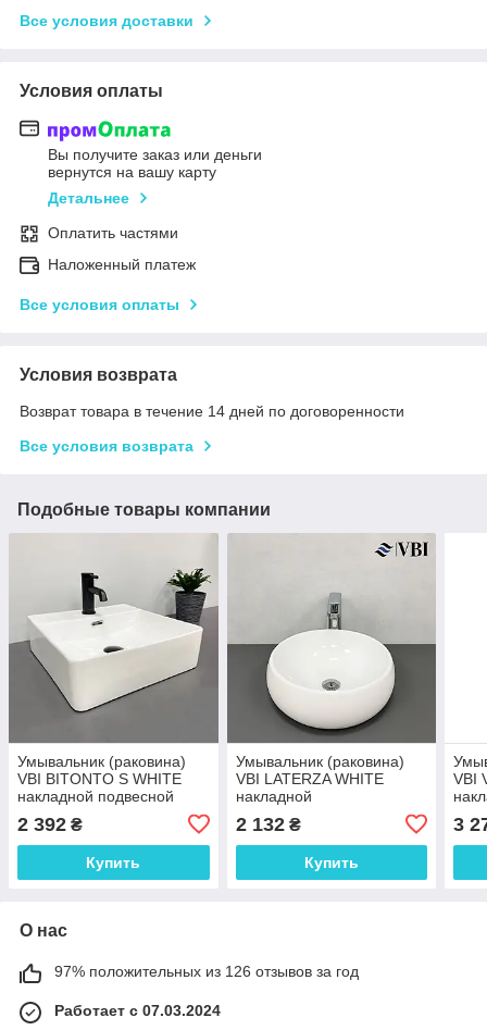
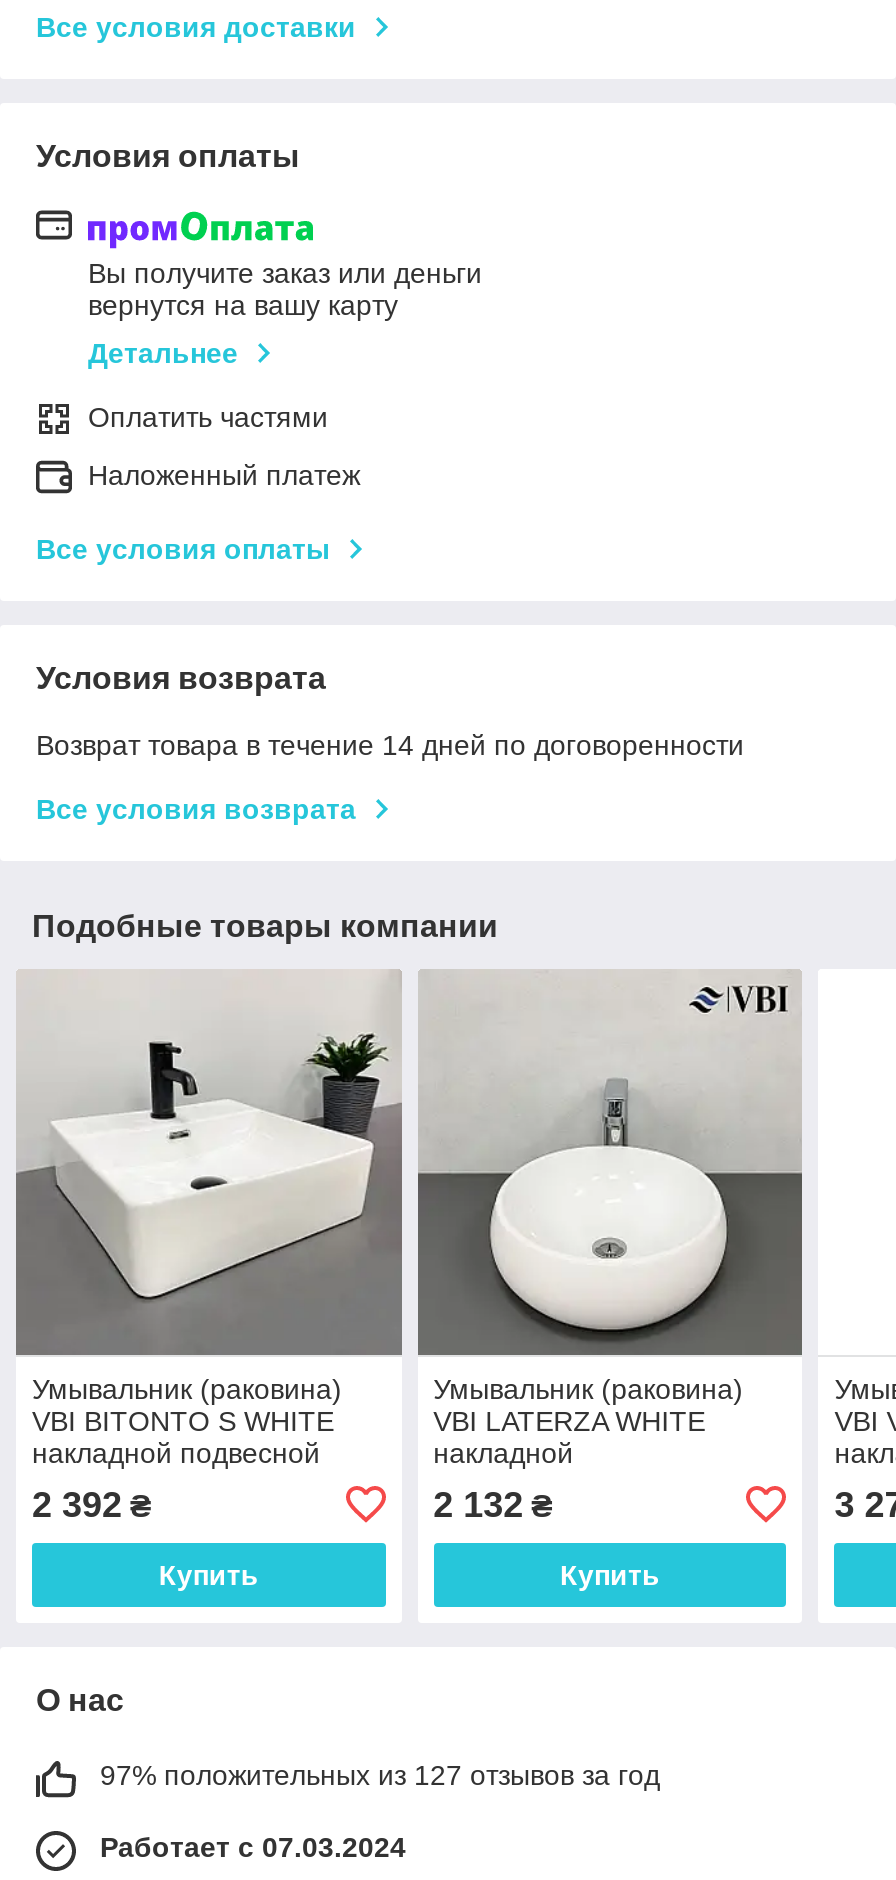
- 97% положительных из 126 отзывов за год
+ 97% положительных из 127 отзывов за год
